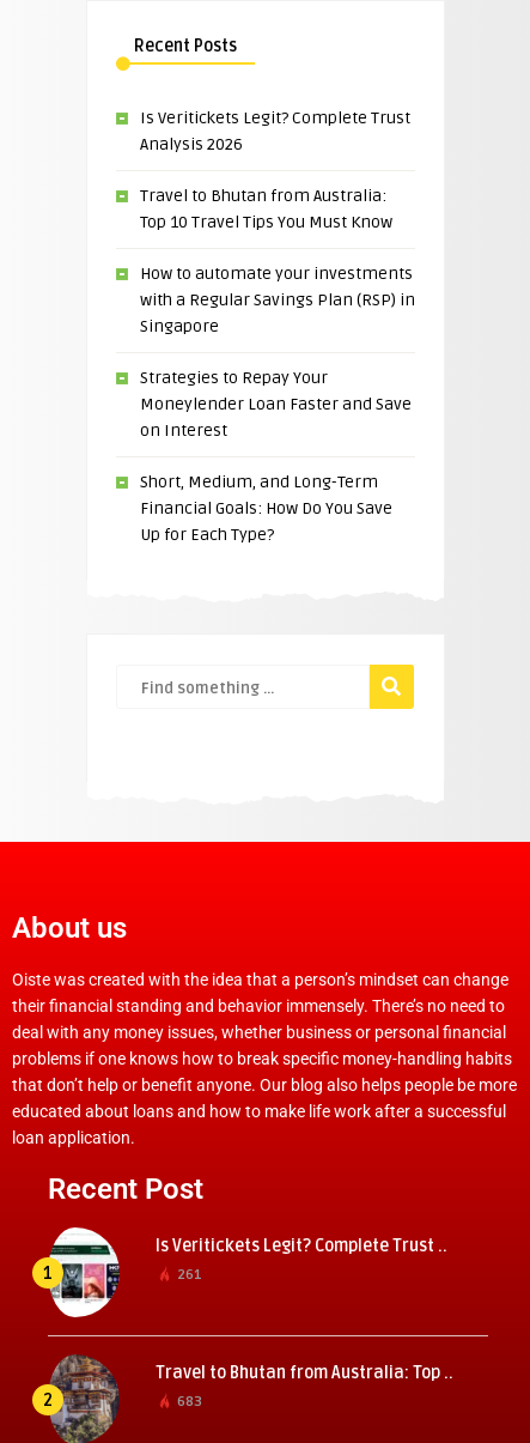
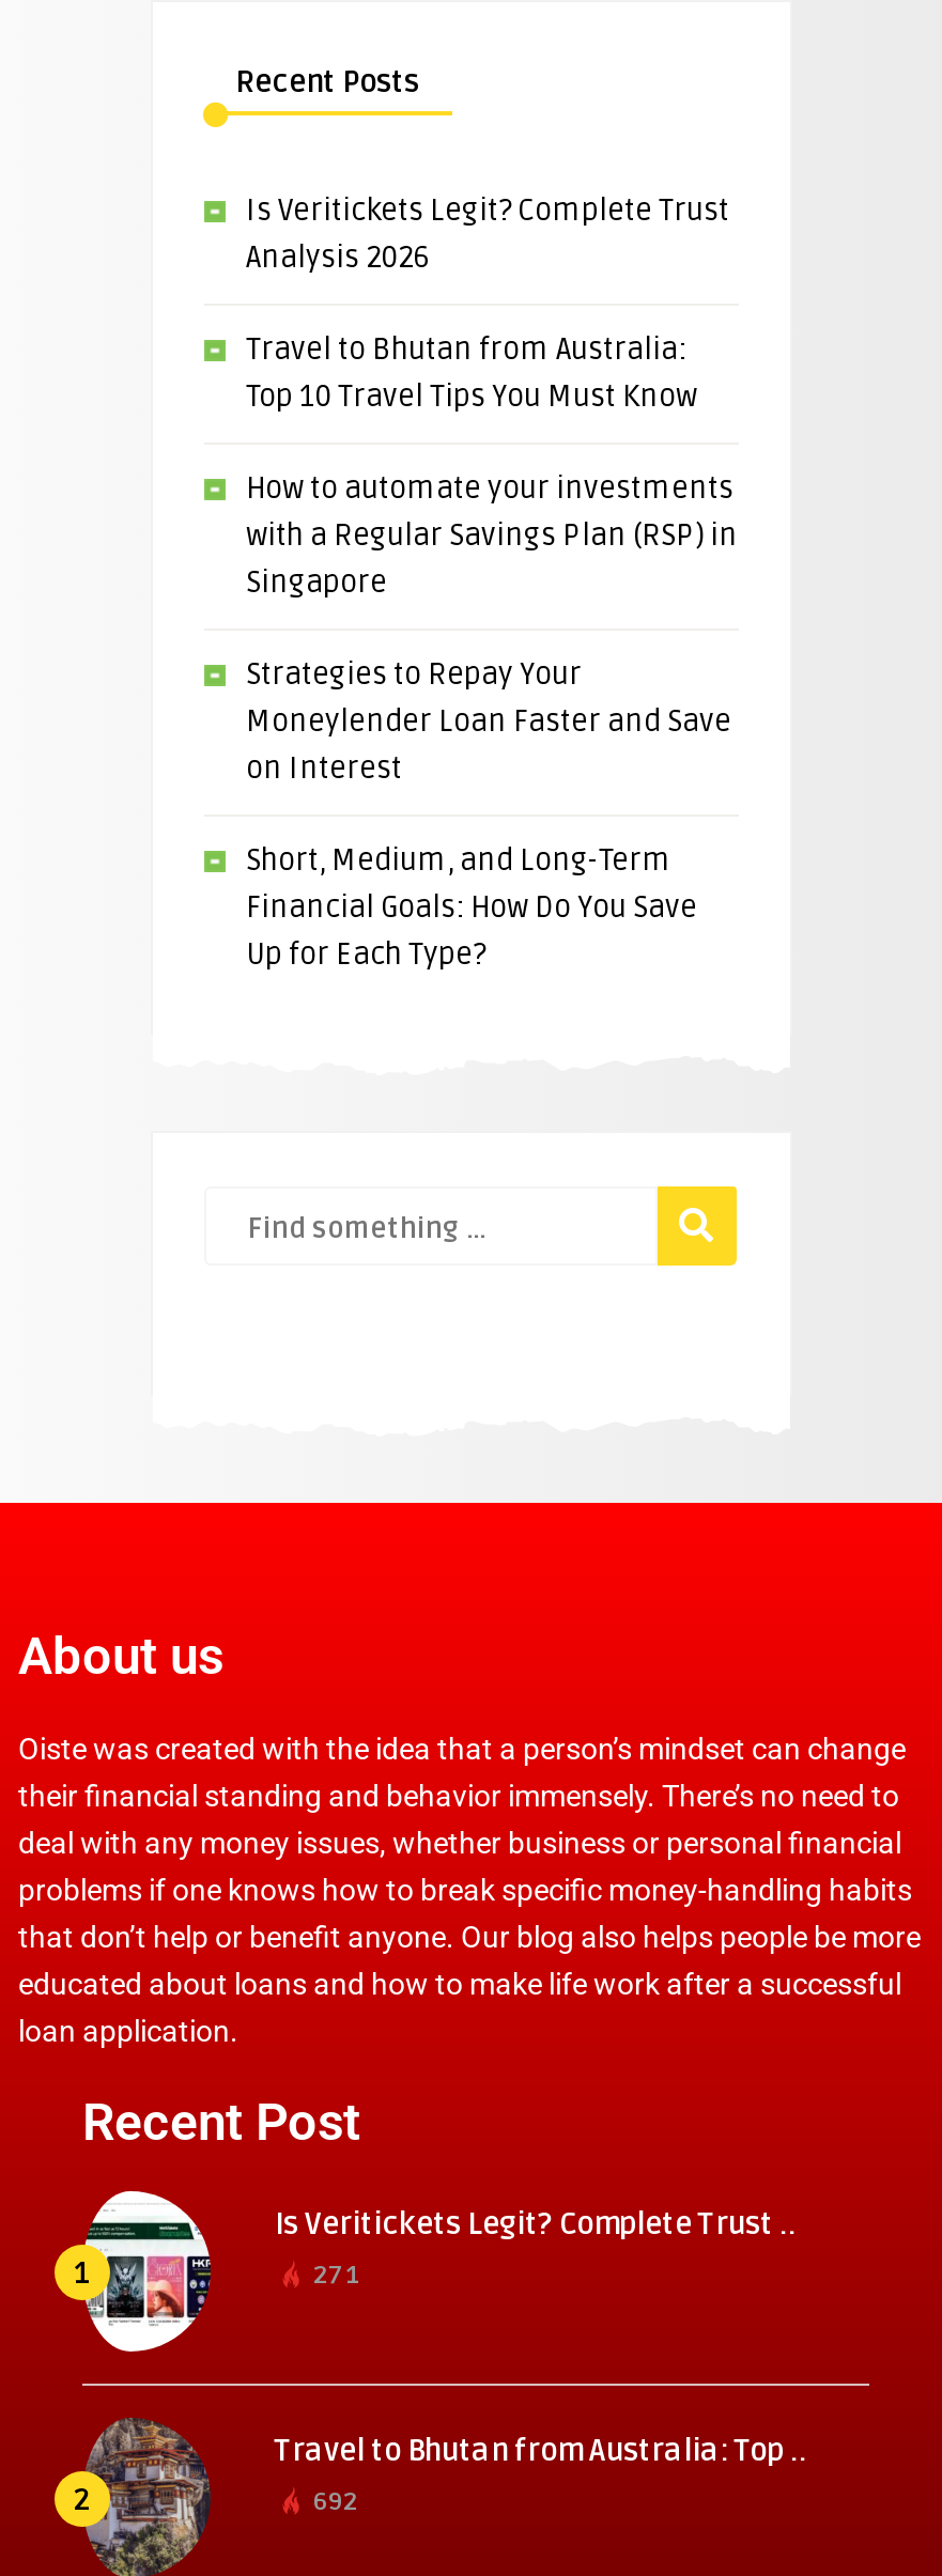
- 261
+ 271

- 683
+ 692
